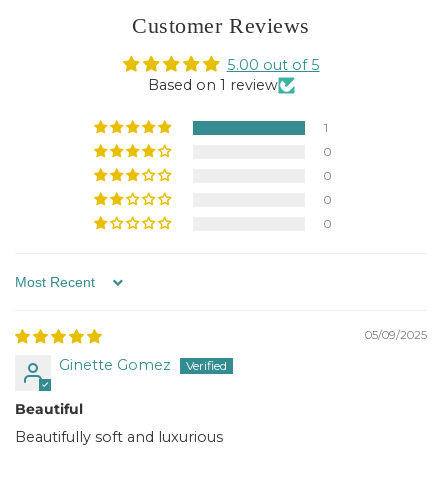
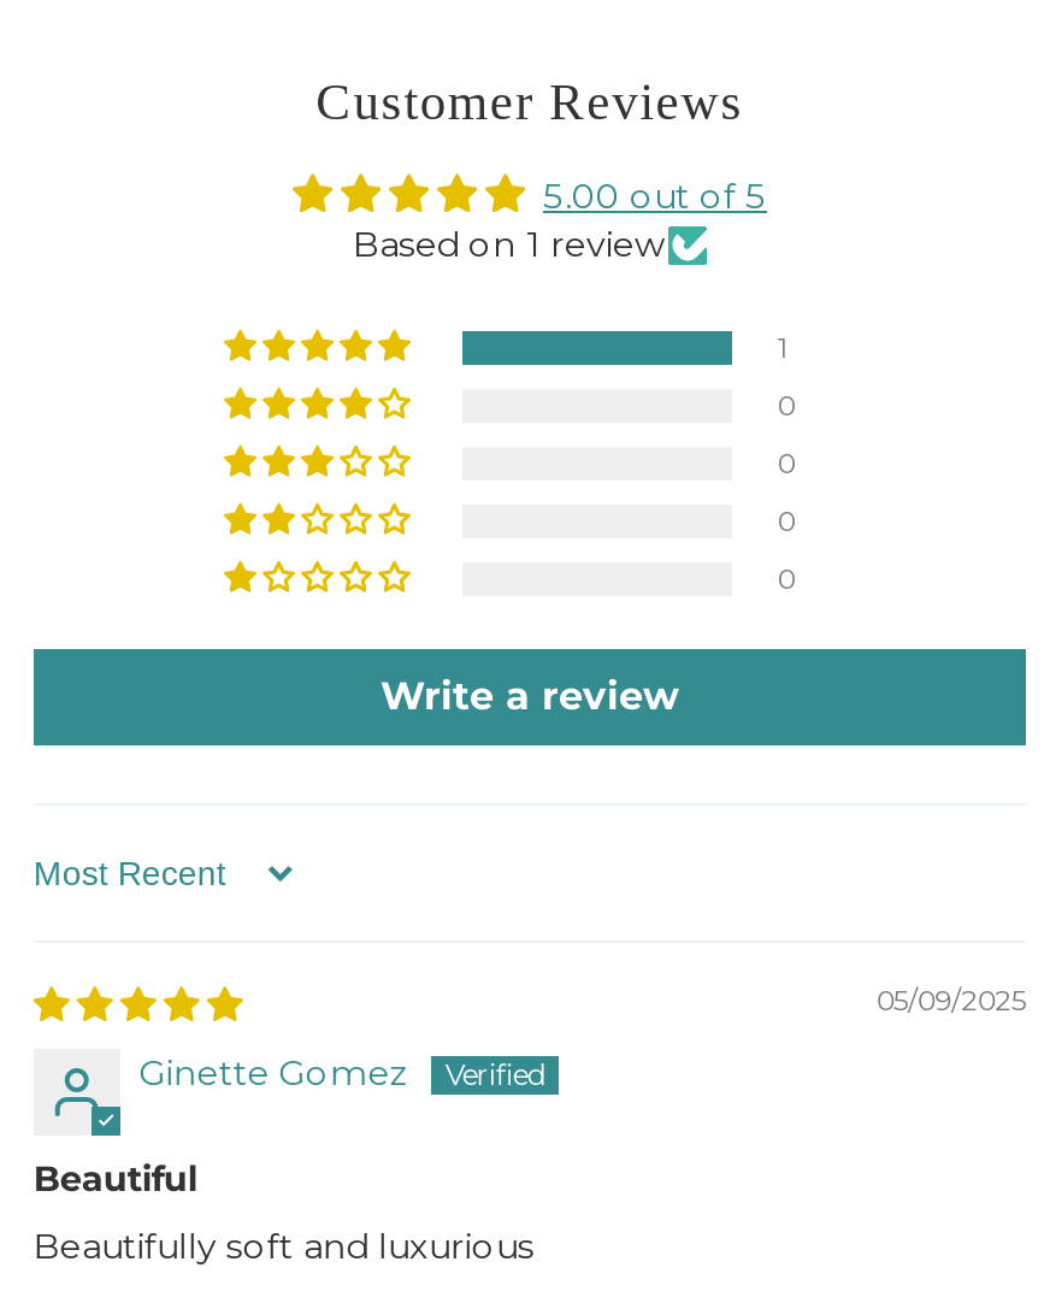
+ Write a review
